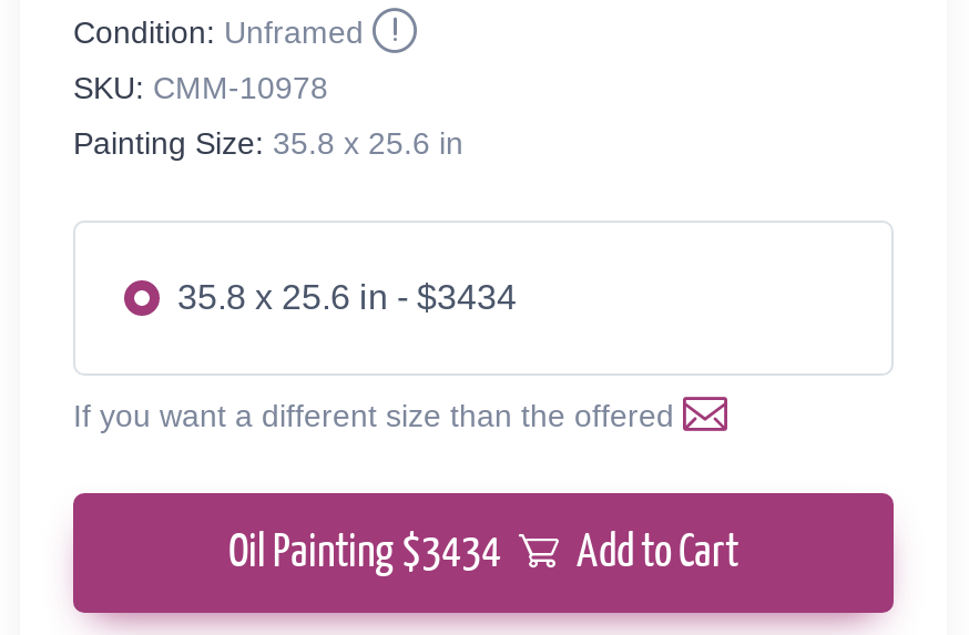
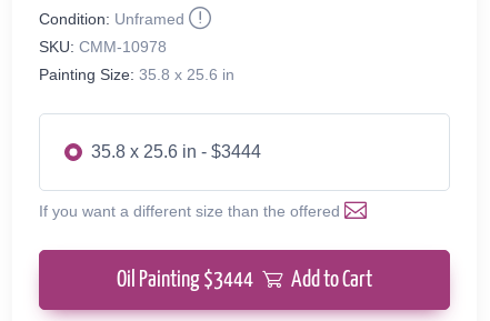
- 35.8 x 25.6 in - $3434
+ 35.8 x 25.6 in - $3444

- Oil Painting $3434 Add to Cart
+ Oil Painting $3444 Add to Cart
